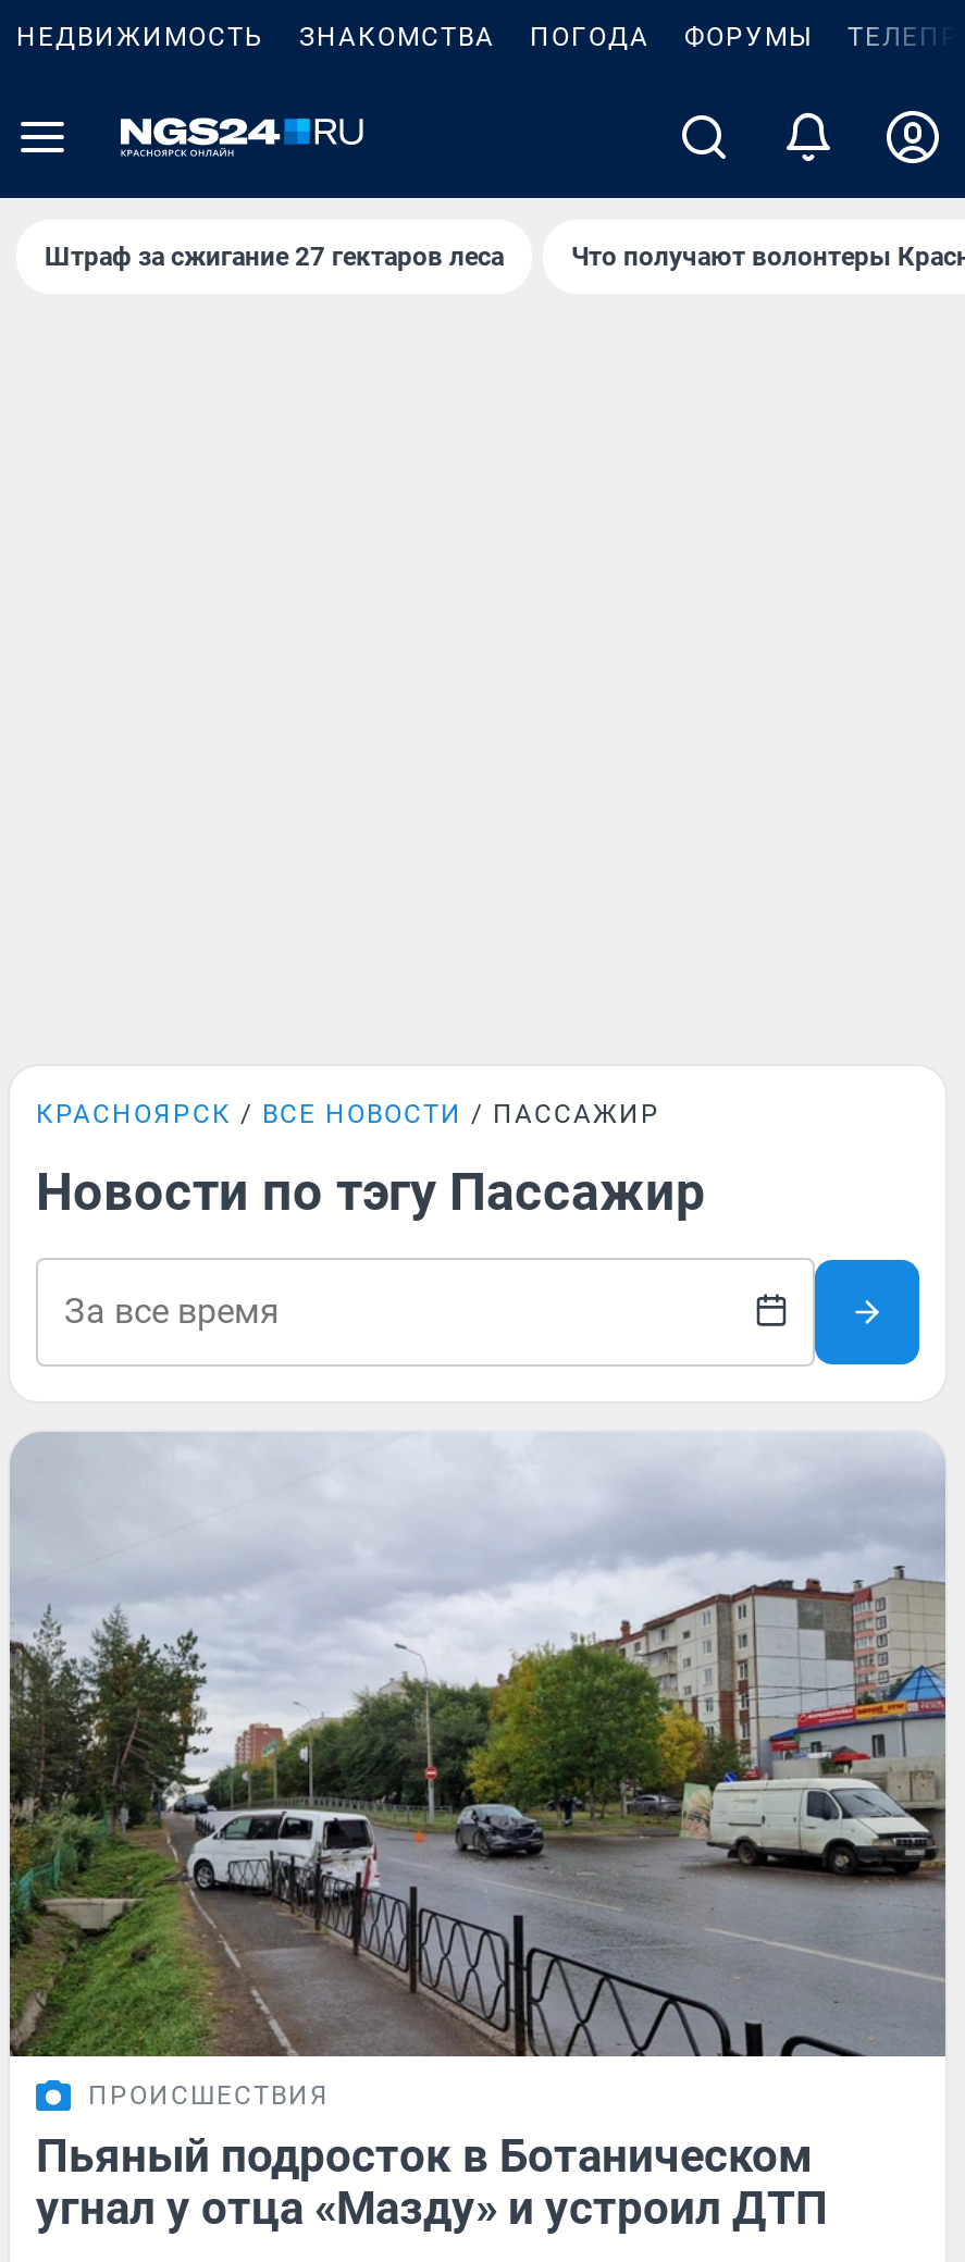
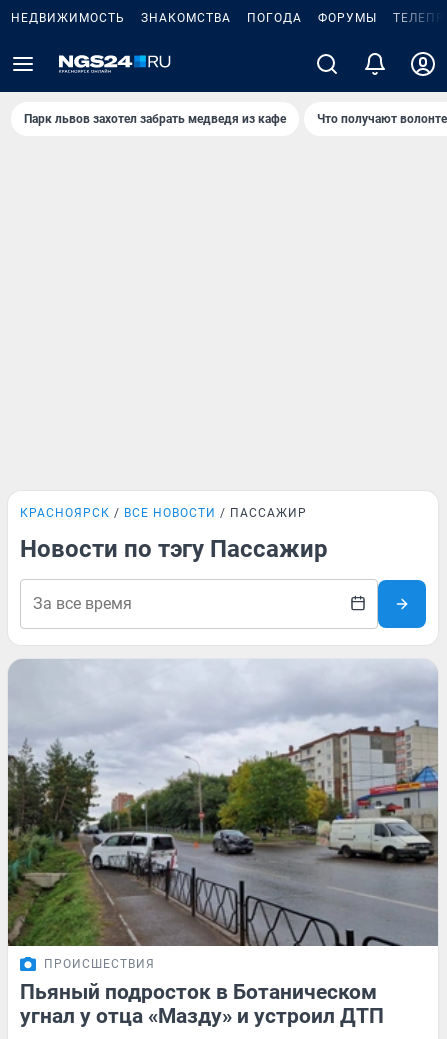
- Штраф за сжигание 27 гектаров леса
+ Парк львов захотел забрать медведя из кафе
